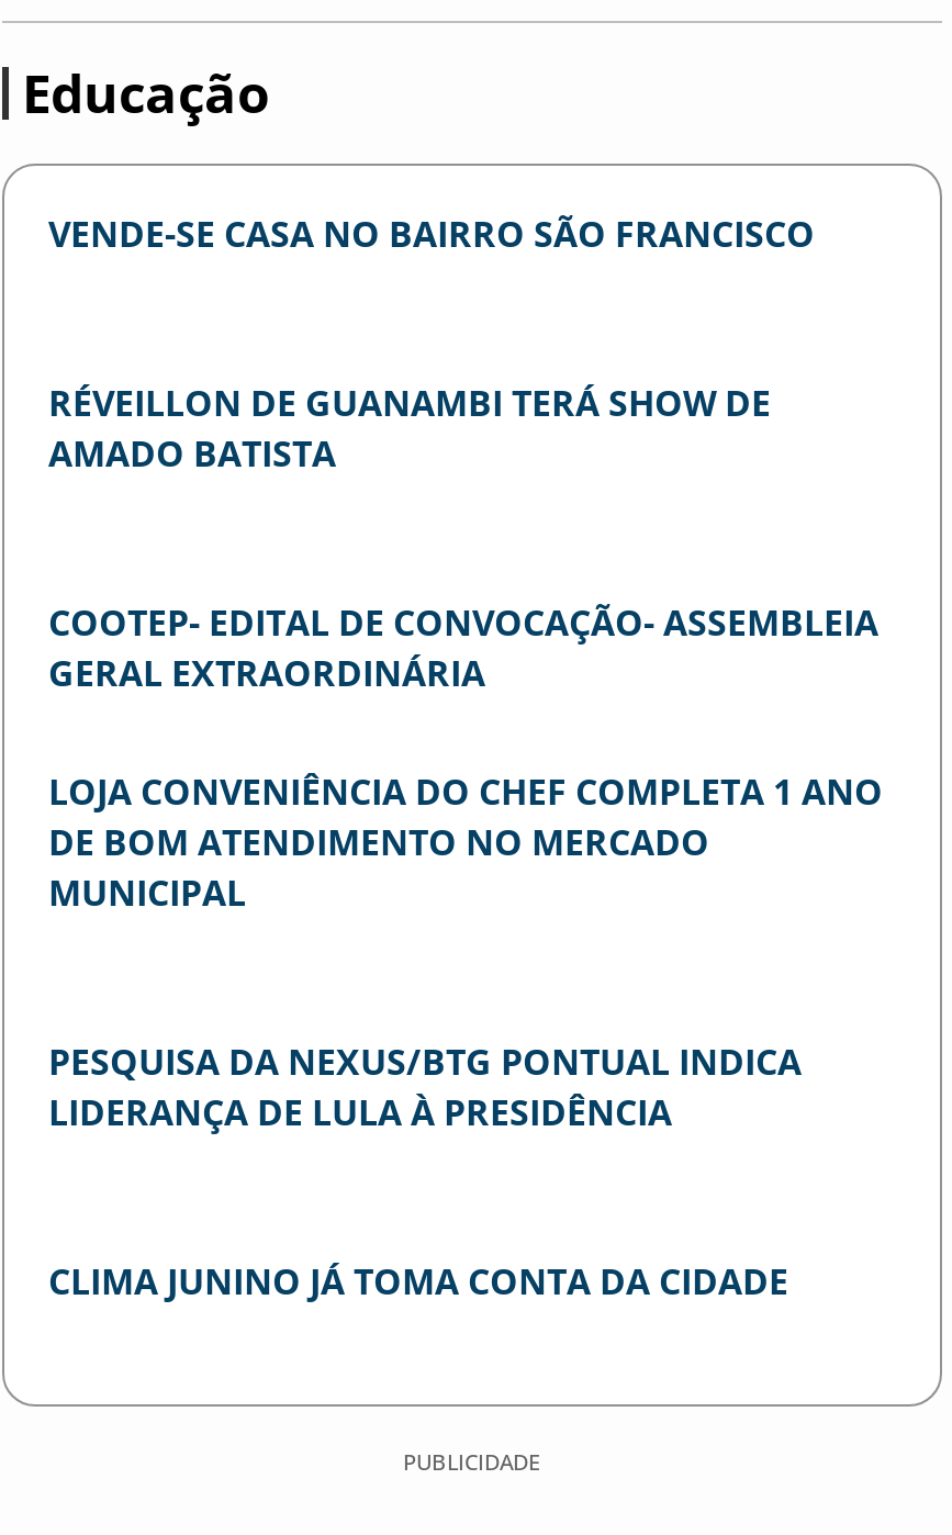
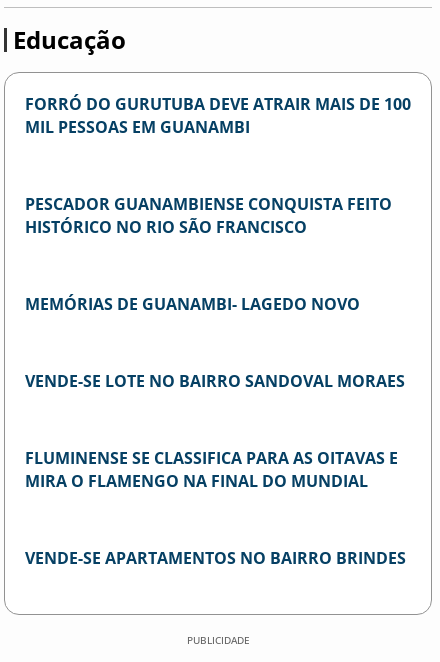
- VENDE-SE CASA NO BAIRRO SÃO FRANCISCO
+ FORRÓ DO GURUTUBA DEVE ATRAIR MAIS DE 100
+ MIL PESSOAS EM GUANAMBI

- RÉVEILLON DE GUANAMBI TERÁ SHOW DE
- AMADO BATISTA
+ PESCADOR GUANAMBIENSE CONQUISTA FEITO
+ HISTÓRICO NO RIO SÃO FRANCISCO

- COOTEP- EDITAL DE CONVOCAÇÃO- ASSEMBLEIA
- GERAL EXTRAORDINÁRIA
+ MEMÓRIAS DE GUANAMBI- LAGEDO NOVO

- LOJA CONVENIÊNCIA DO CHEF COMPLETA 1 ANO
- DE BOM ATENDIMENTO NO MERCADO
- MUNICIPAL
+ VENDE-SE LOTE NO BAIRRO SANDOVAL MORAES

- PESQUISA DA NEXUS/BTG PONTUAL INDICA
- LIDERANÇA DE LULA À PRESIDÊNCIA
+ FLUMINENSE SE CLASSIFICA PARA AS OITAVAS E
+ MIRA O FLAMENGO NA FINAL DO MUNDIAL

- CLIMA JUNINO JÁ TOMA CONTA DA CIDADE
+ VENDE-SE APARTAMENTOS NO BAIRRO BRINDES
